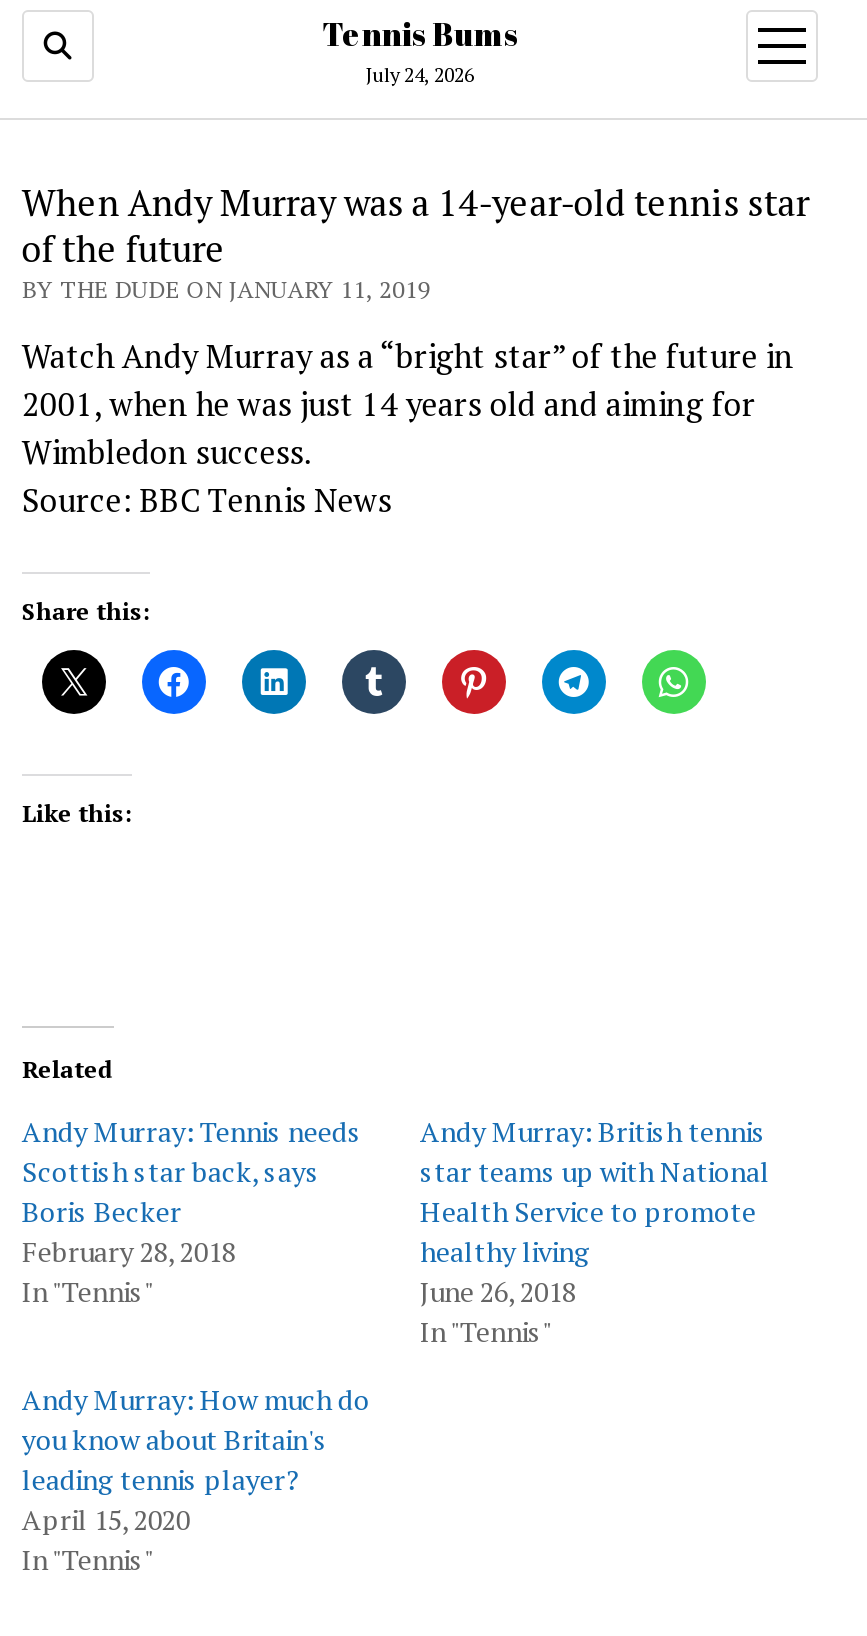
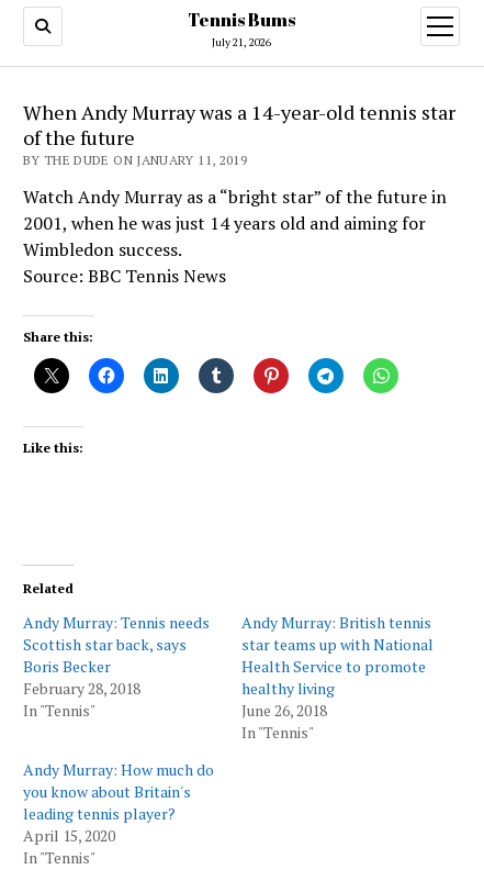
- July 24, 2026
+ July 21, 2026
